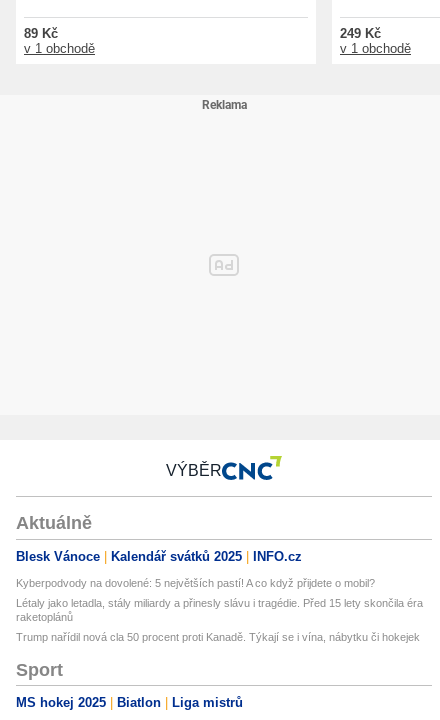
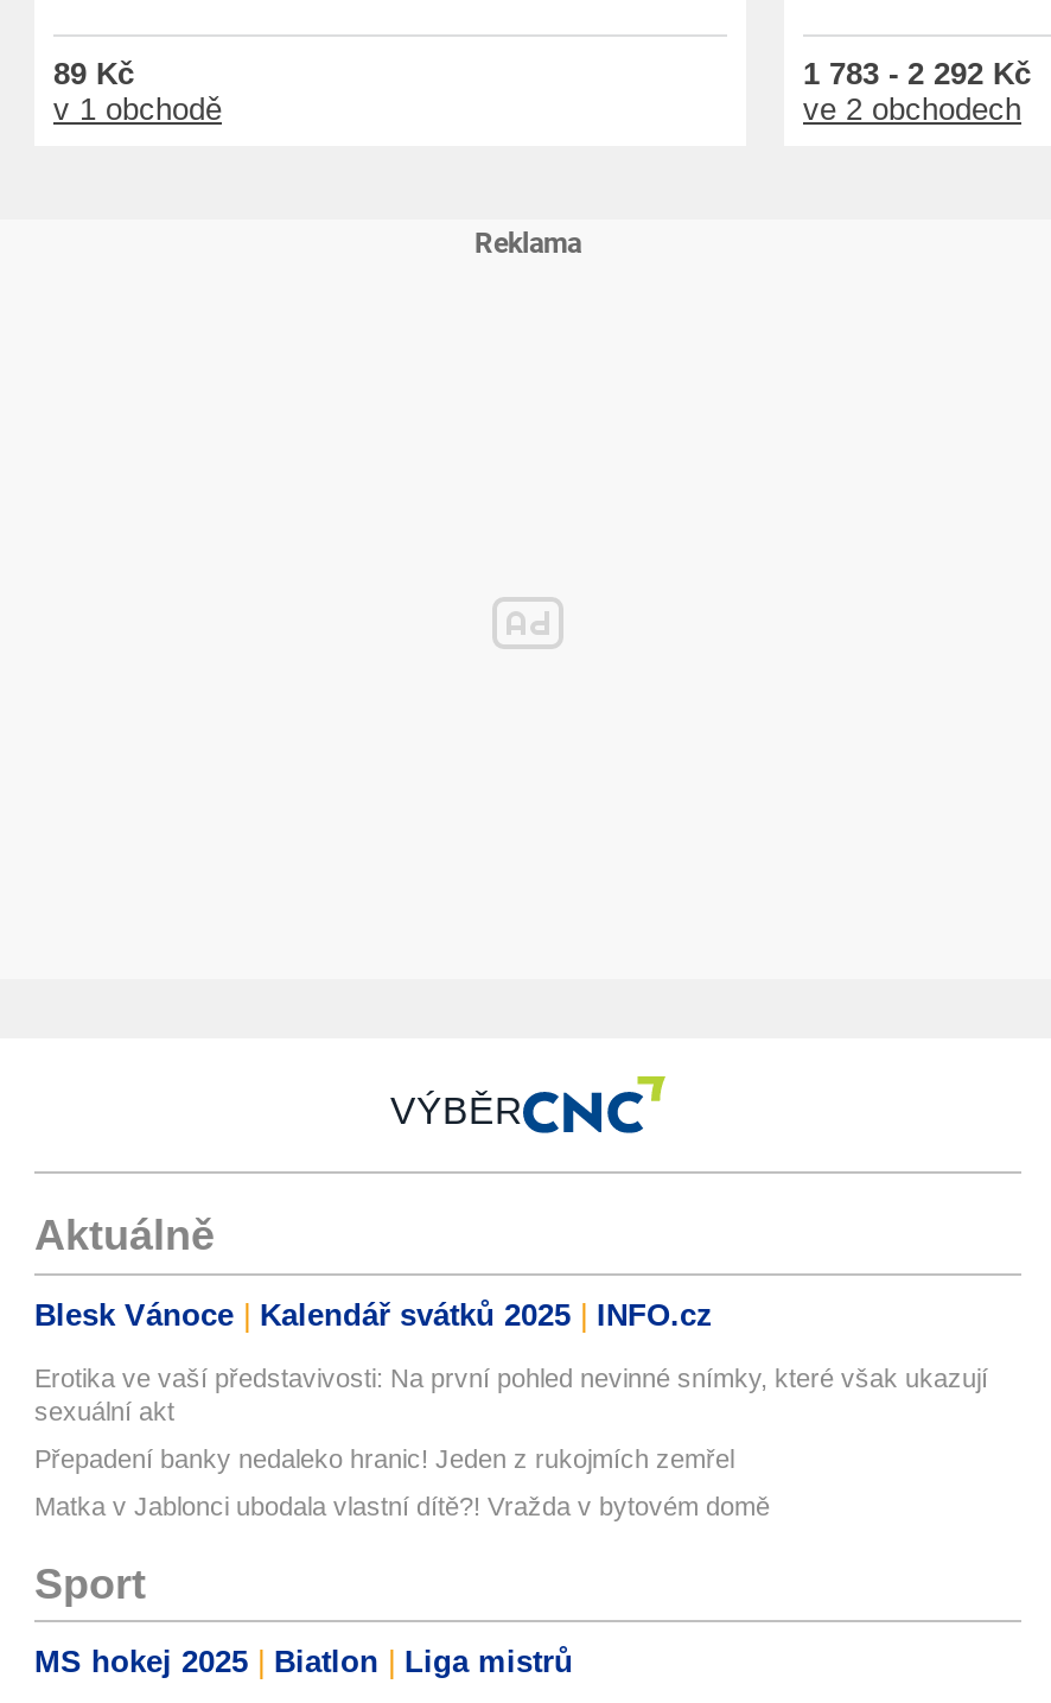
- 249 Kč
- v 1 obchodě
+ 1 783 - 2 292 Kč
+ ve 2 obchodech

- Kyberpodvody na dovolené: 5 největších pastí! A co když přijdete o mobil?
+ Erotika ve vaší představivosti: Na první pohled nevinné snímky, které však ukazují
+ sexuální akt

- Létaly jako letadla, stály miliardy a přinesly slávu i tragédie. Před 15 lety skončila éra
- raketoplánů
+ Přepadení banky nedaleko hranic! Jeden z rukojmích zemřel

- Trump nařídil nová cla 50 procent proti Kanadě. Týkají se i vína, nábytku či hokejek
+ Matka v Jablonci ubodala vlastní dítě?! Vražda v bytovém domě
